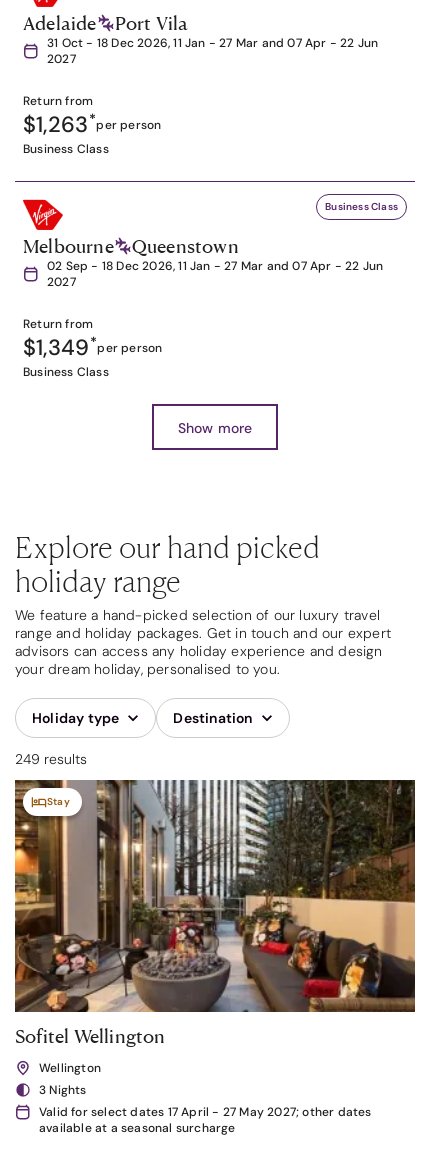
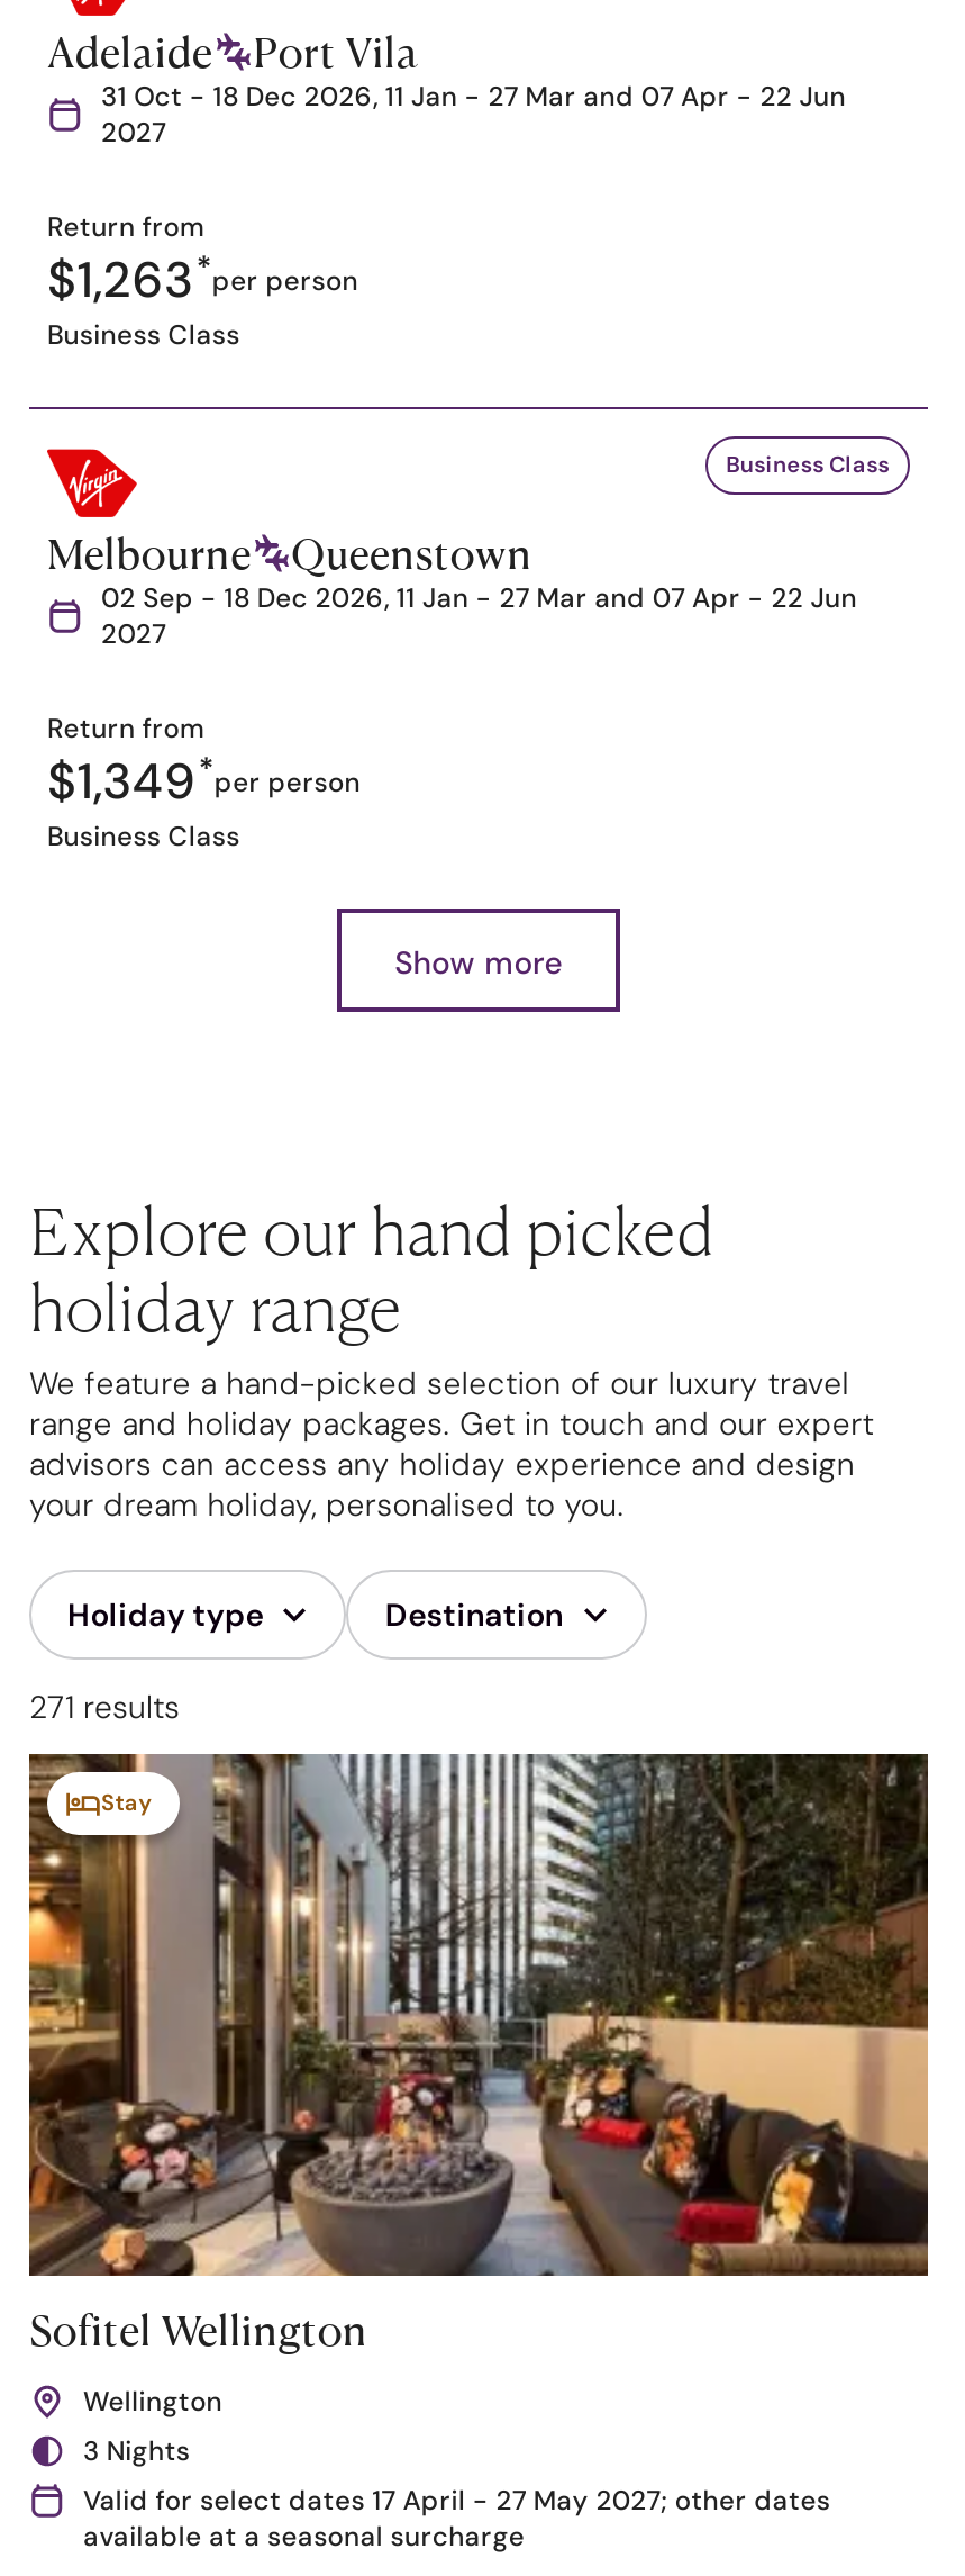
- 249 results
+ 271 results
